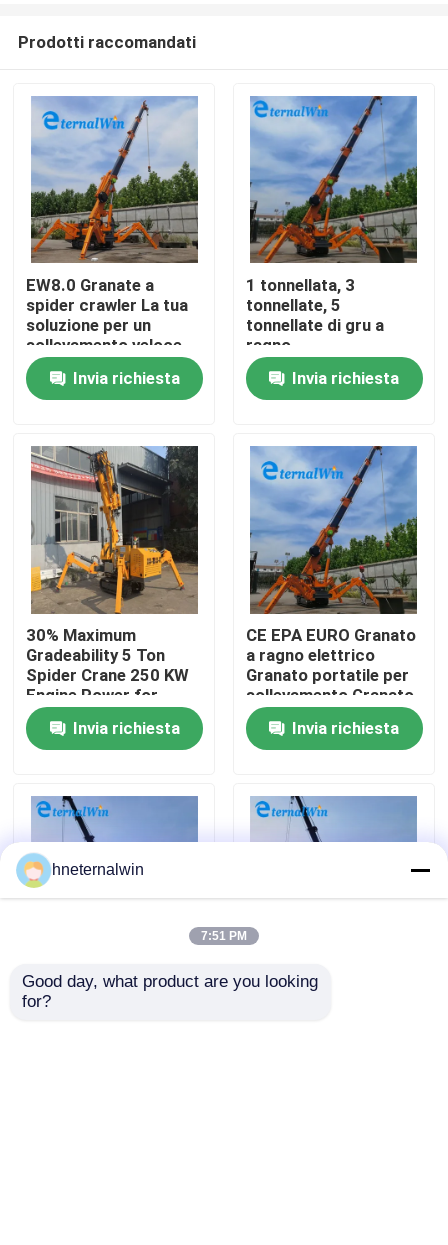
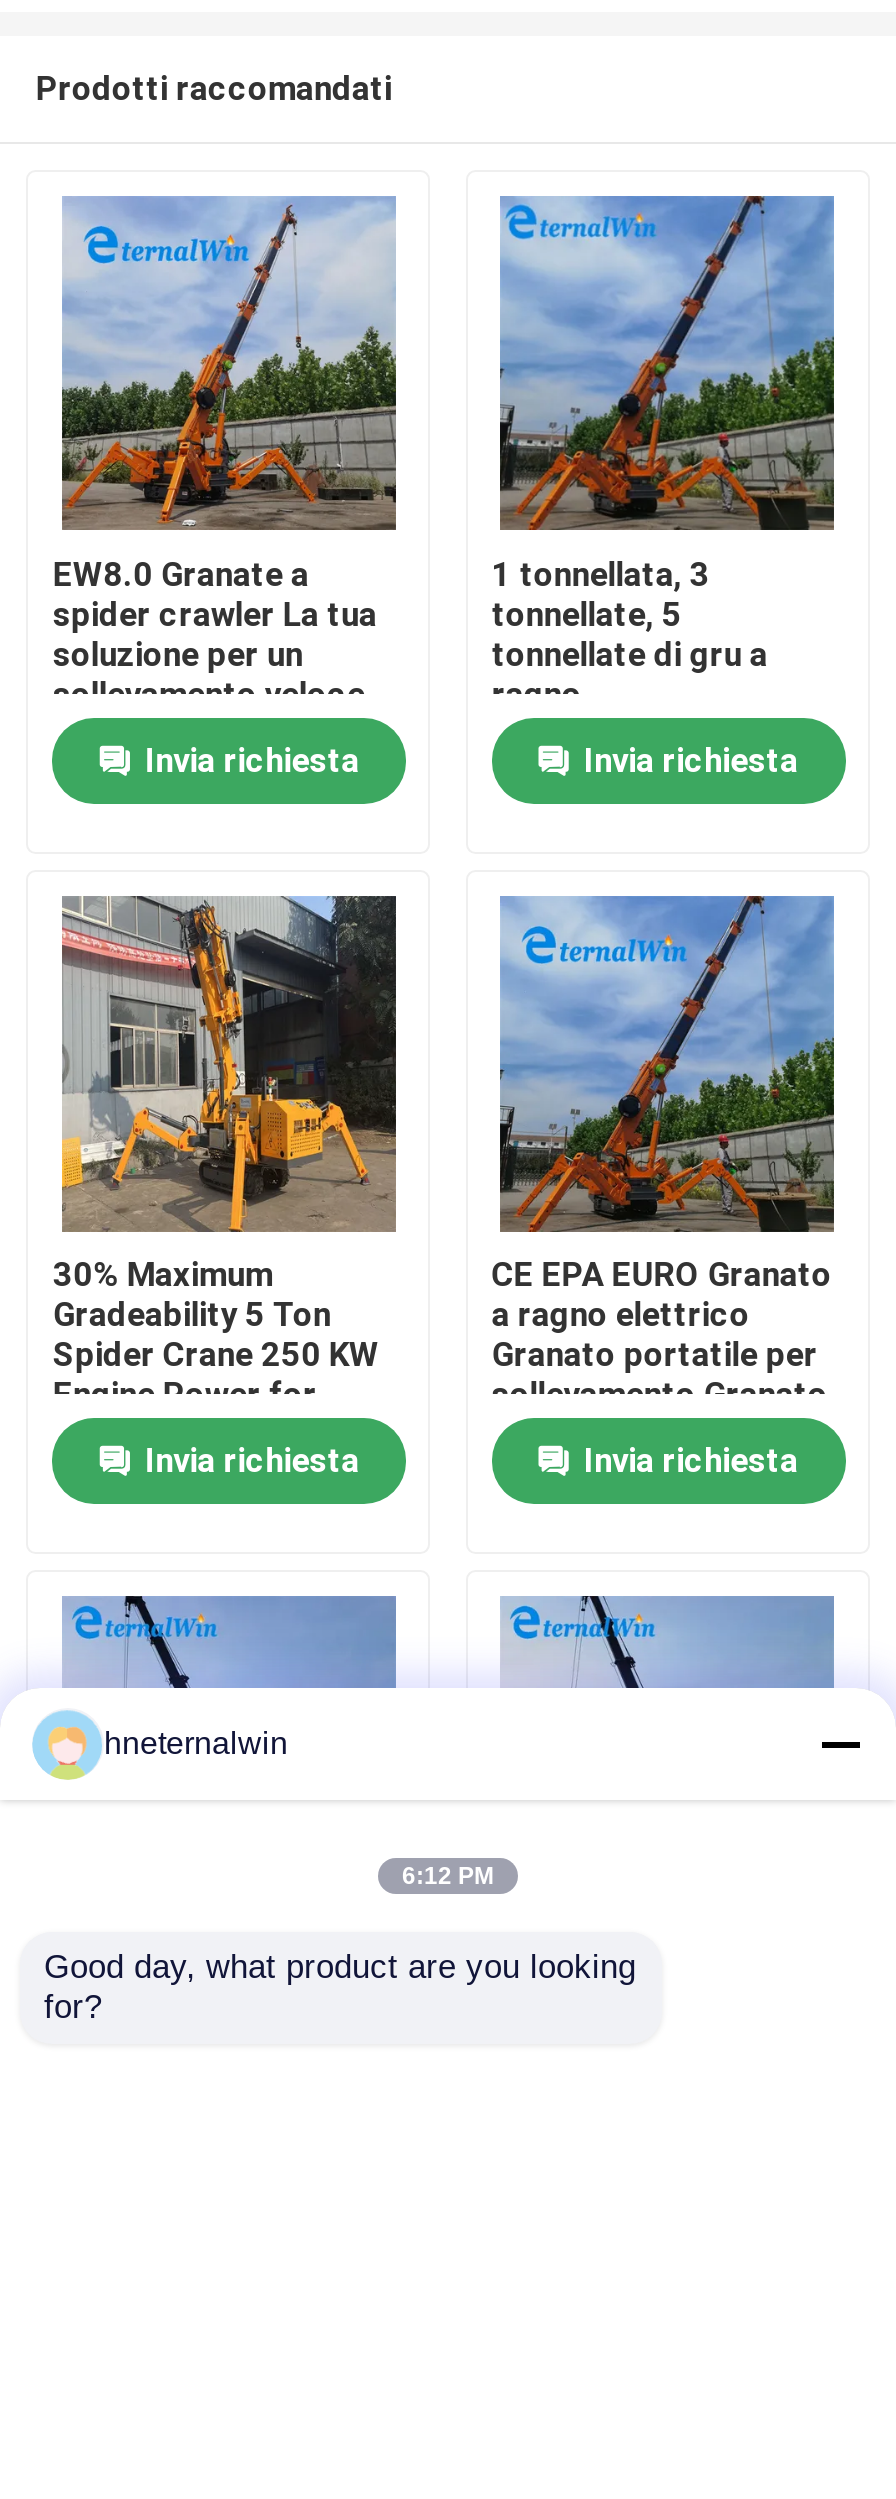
- 7:51 PM
+ 6:12 PM
